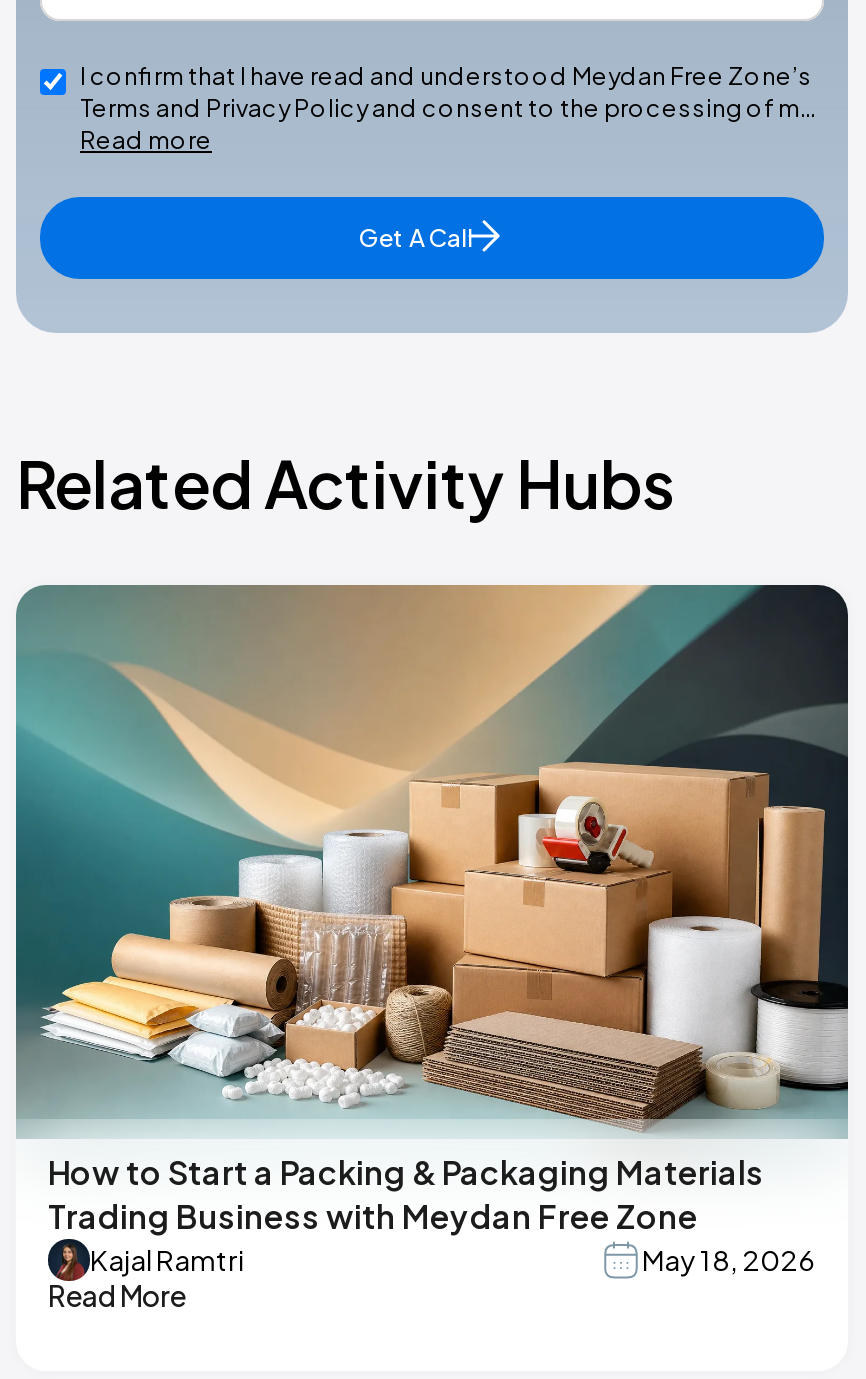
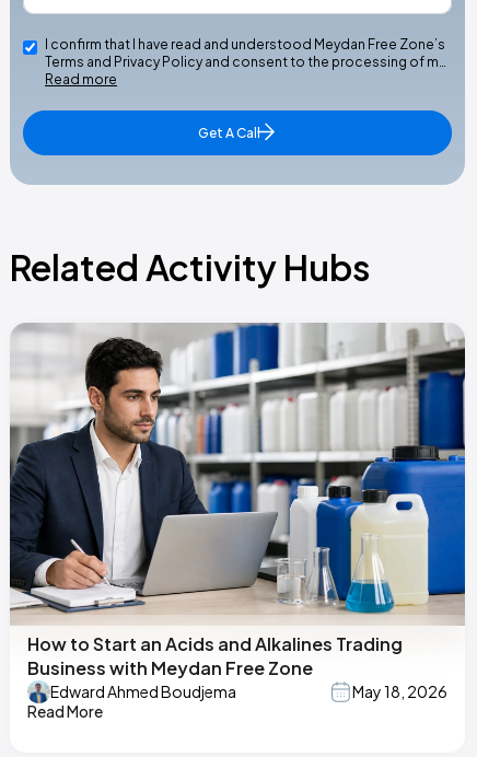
- [image]
- How to Start a Packing & Packaging Materials
- Trading Business with Meydan Free Zone
- Kajal Ramtri
+ [image]
+ How to Start an Acids and Alkalines Trading
+ Business with Meydan Free Zone
+ Edward Ahmed Boudjema
